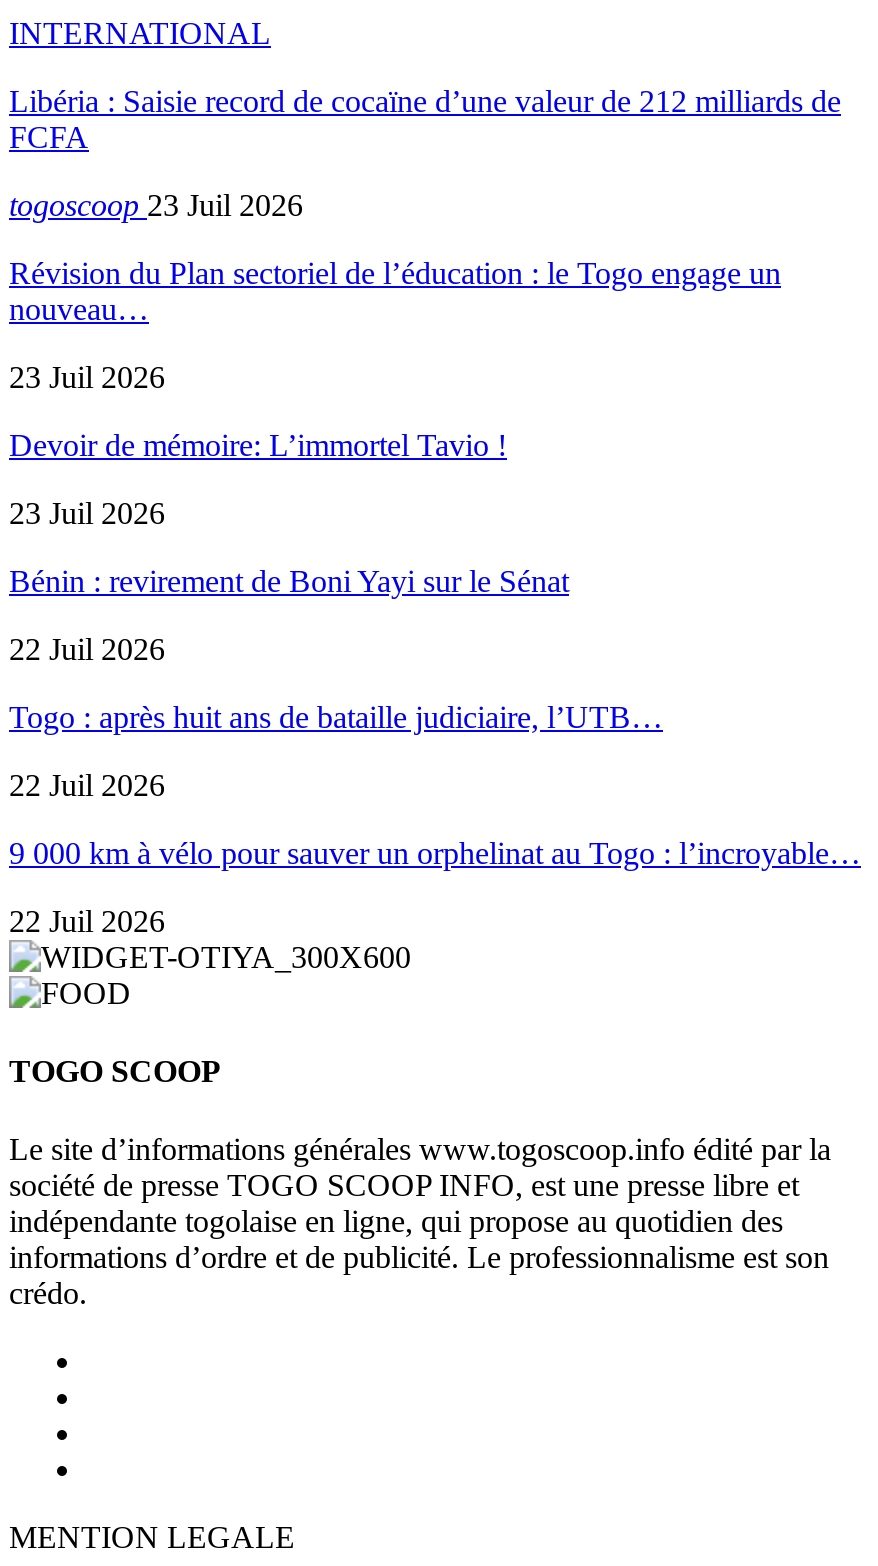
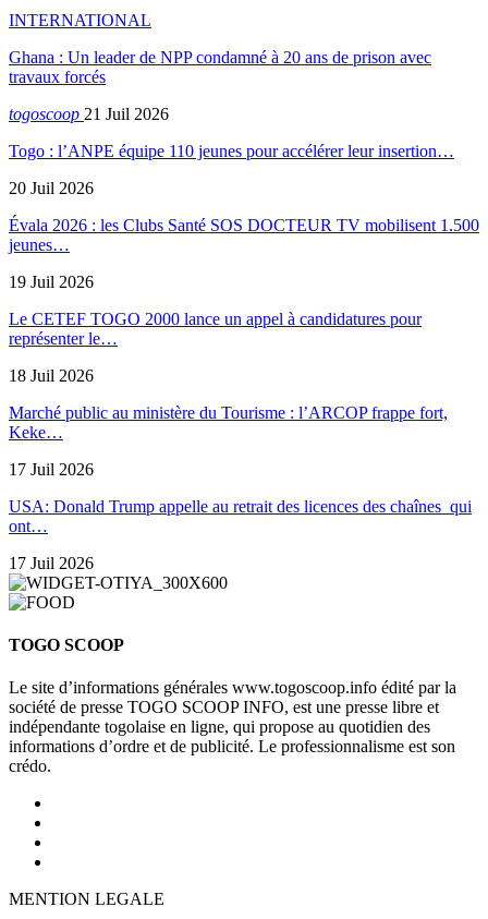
- Libéria : Saisie record de cocaïne d’une valeur de 212 milliards de
- FCFA
+ Ghana : Un leader de NPP condamné à 20 ans de prison avec
+ travaux forcés

- togoscoop 23 Juil 2026
+ togoscoop 21 Juil 2026

- Révision du Plan sectoriel de l’éducation : le Togo engage un
- nouveau…
+ Togo : l’ANPE équipe 110 jeunes pour accélérer leur insertion…

- 23 Juil 2026
+ 20 Juil 2026

- Devoir de mémoire: L’immortel Tavio !
+ Évala 2026 : les Clubs Santé SOS DOCTEUR TV mobilisent 1.500
+ jeunes…

- 23 Juil 2026
+ 19 Juil 2026

- Bénin : revirement de Boni Yayi sur le Sénat
+ Le CETEF TOGO 2000 lance un appel à candidatures pour
+ représenter le…

- 22 Juil 2026
+ 18 Juil 2026

- Togo : après huit ans de bataille judiciaire, l’UTB…
+ Marché public au ministère du Tourisme : l’ARCOP frappe fort,
+ Keke…

- 22 Juil 2026
+ 17 Juil 2026

- 9 000 km à vélo pour sauver un orphelinat au Togo : l’incroyable…
+ USA: Donald Trump appelle au retrait des licences des chaînes qui
+ ont…

- 22 Juil 2026
+ 17 Juil 2026
